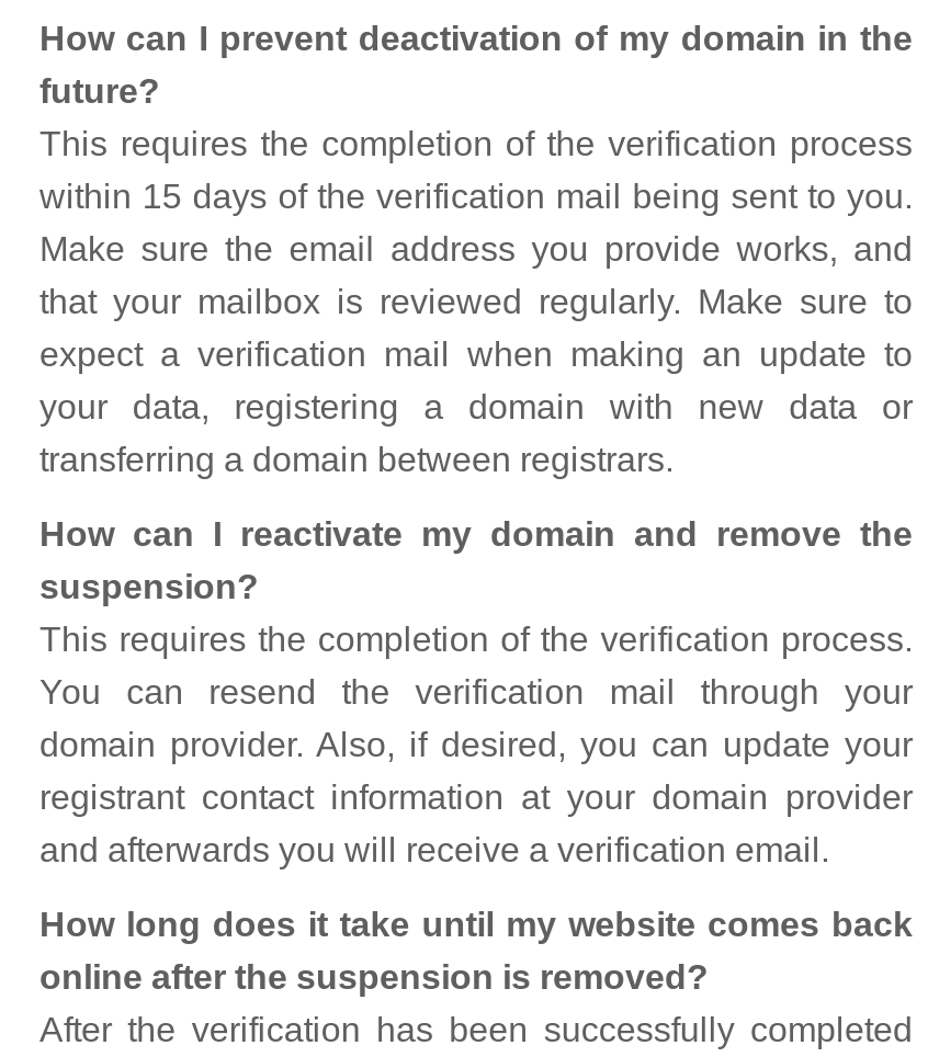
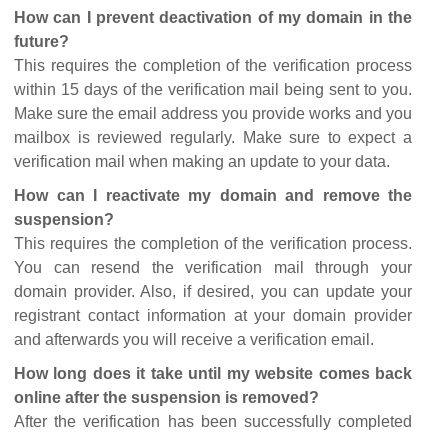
- Make sure the email address you provide works, and
- that your mailbox is reviewed regularly. Make sure to
- expect a verification mail when making an update to
- your data, registering a domain with new data or
- transferring a domain between registrars.
+ Make sure the email address you provide works and you
+ mailbox is reviewed regularly. Make sure to expect a
+ verification mail when making an update to your data.
